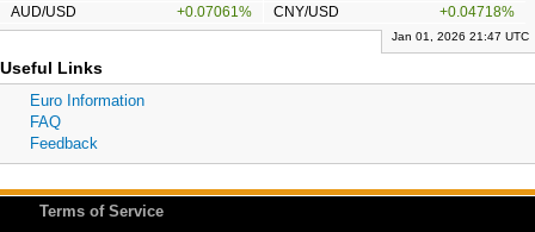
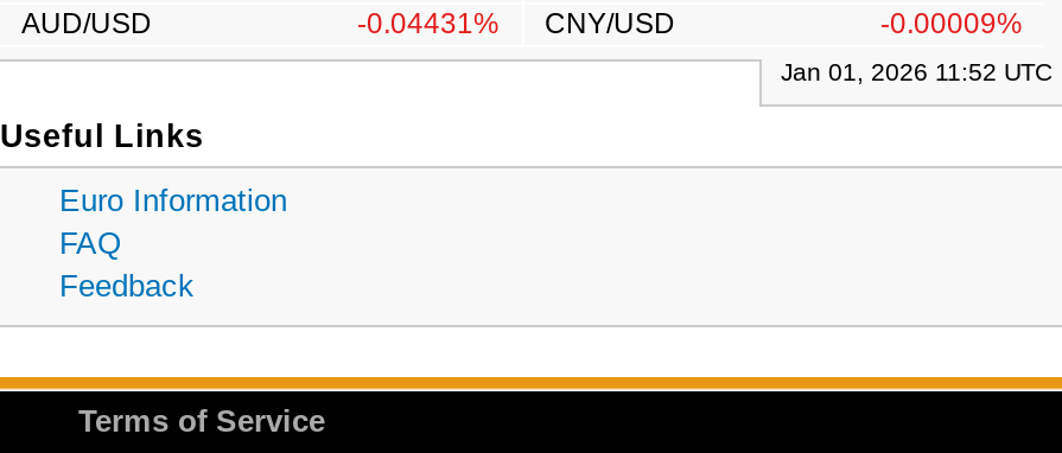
- +0.07061% CNY/USD
+ -0.04431% CNY/USD

- +0.04718%
+ -0.00009%

- Jan 01, 2026 21:47 UTC
+ Jan 01, 2026 11:52 UTC
